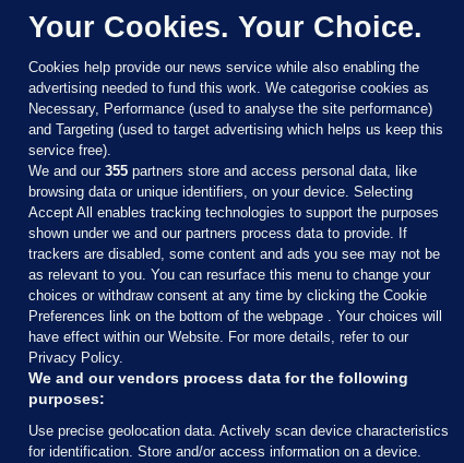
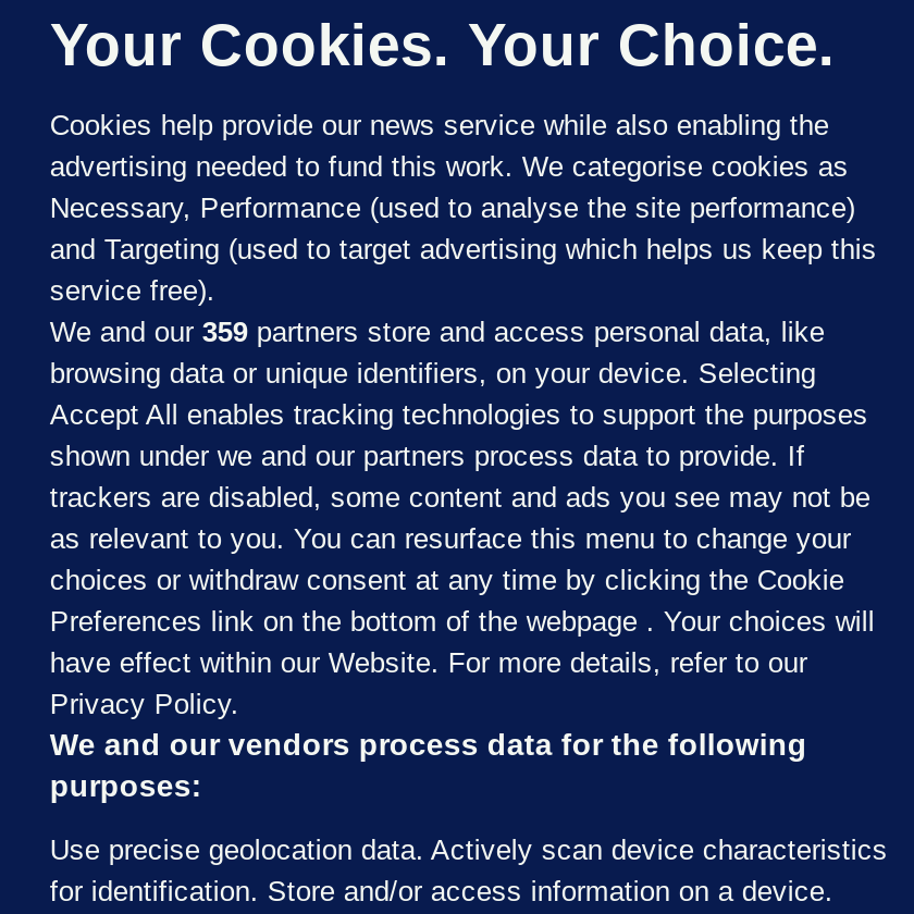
- We and our 355 partners store and access personal data, like
+ We and our 359 partners store and access personal data, like
